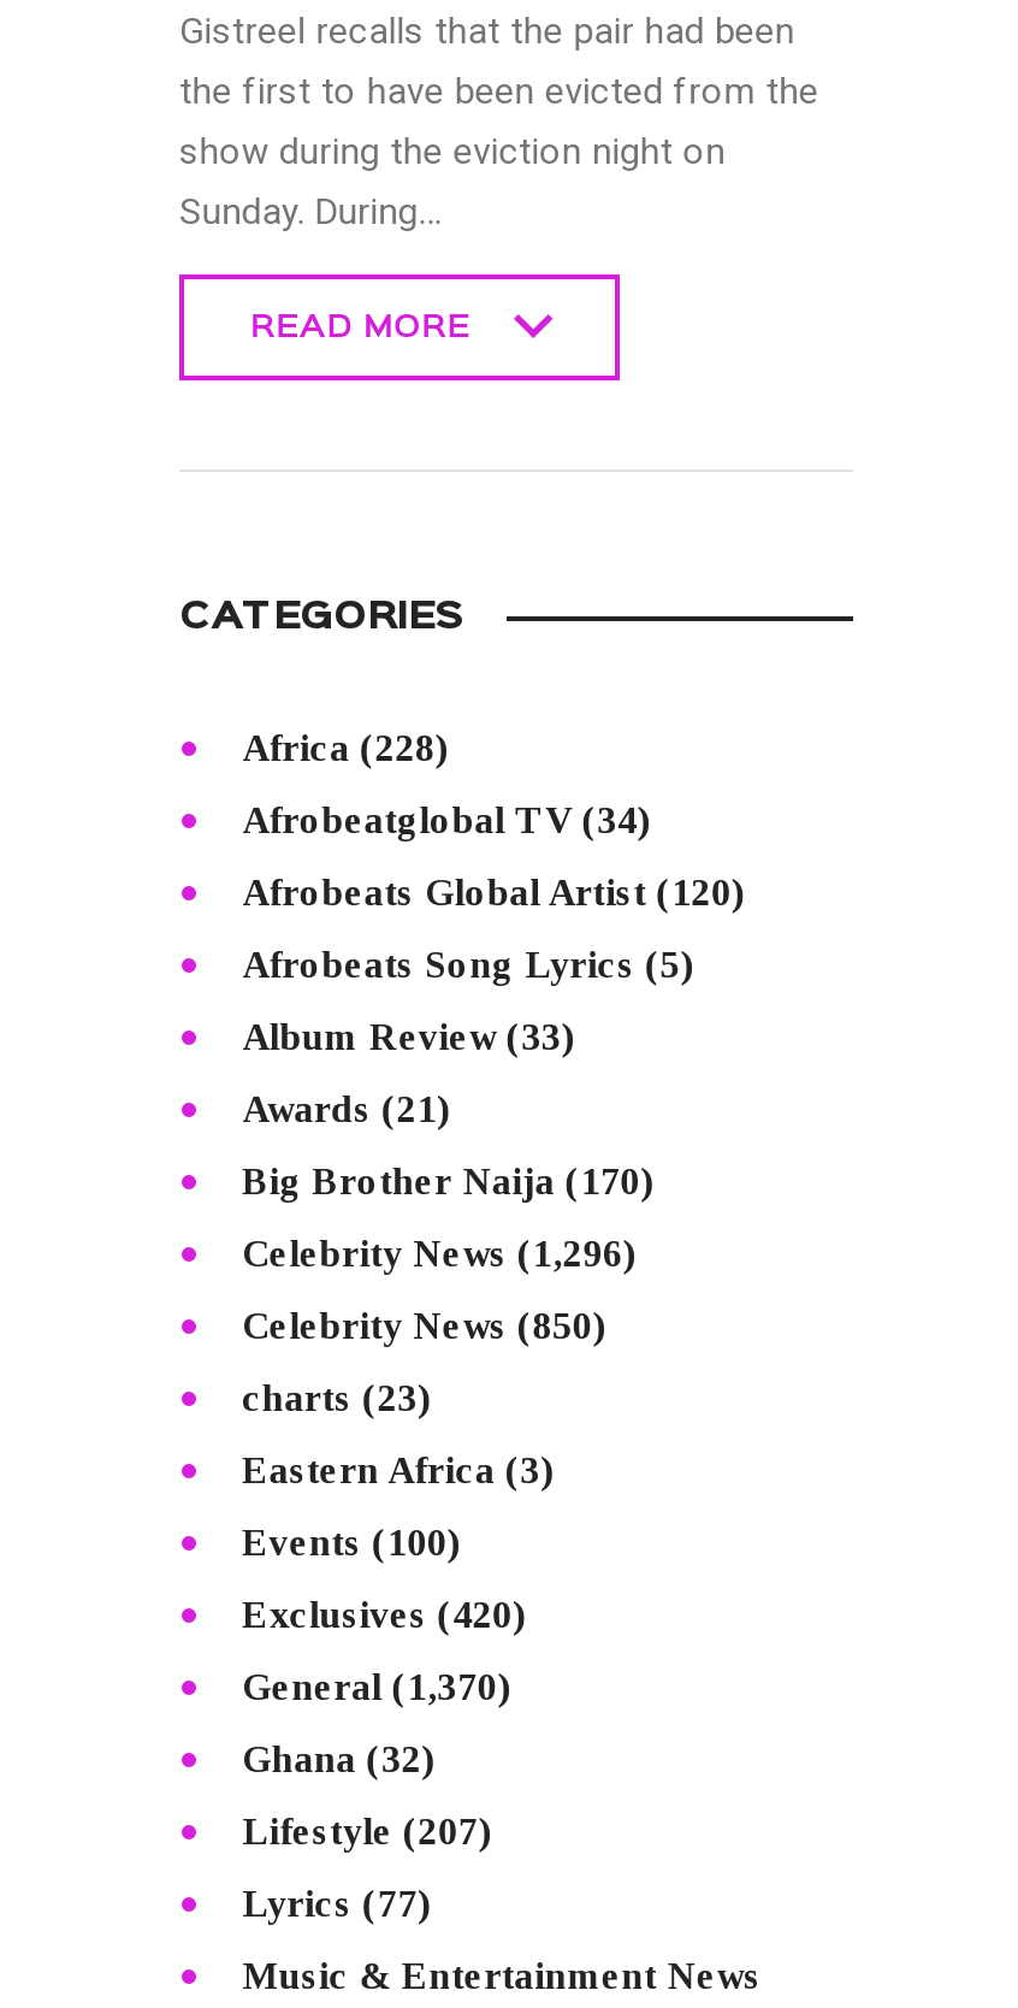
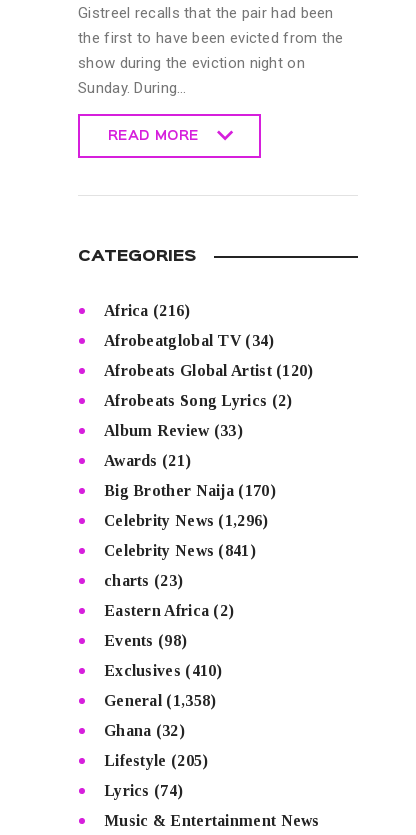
- Africa (228)
+ Africa (216)

- Afrobeats Song Lyrics (5)
+ Afrobeats Song Lyrics (2)

- Celebrity News (850)
+ Celebrity News (841)

- Eastern Africa (3)
+ Eastern Africa (2)

- Events (100)
+ Events (98)

- Exclusives (420)
+ Exclusives (410)

- General (1,370)
+ General (1,358)

- Lifestyle (207)
+ Lifestyle (205)

- Lyrics (77)
+ Lyrics (74)
